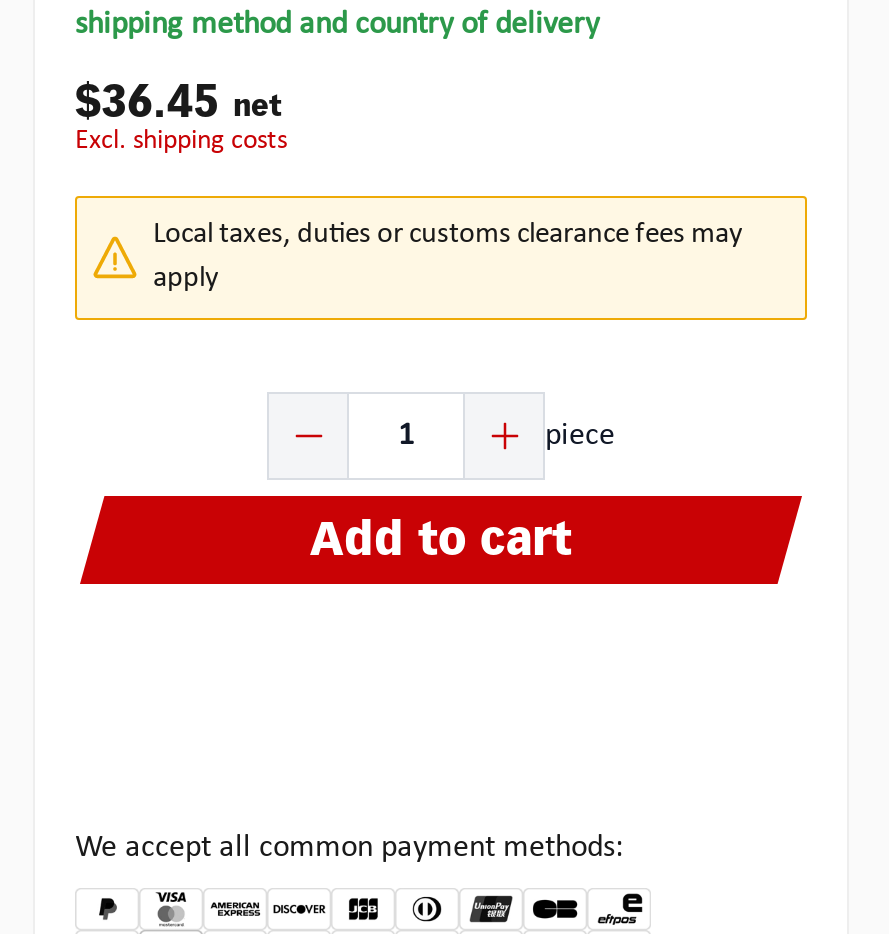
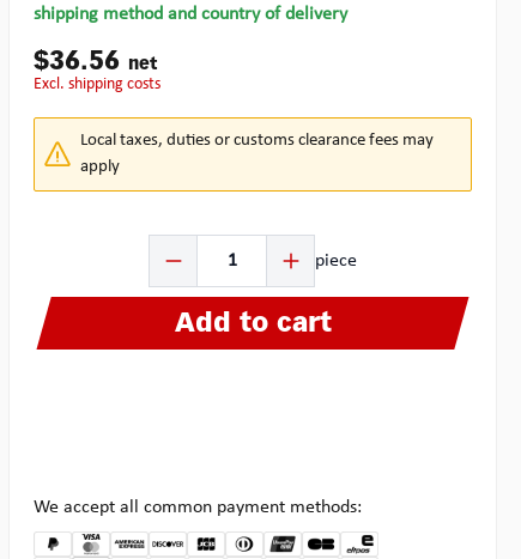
- $36.45 net
+ $36.56 net
